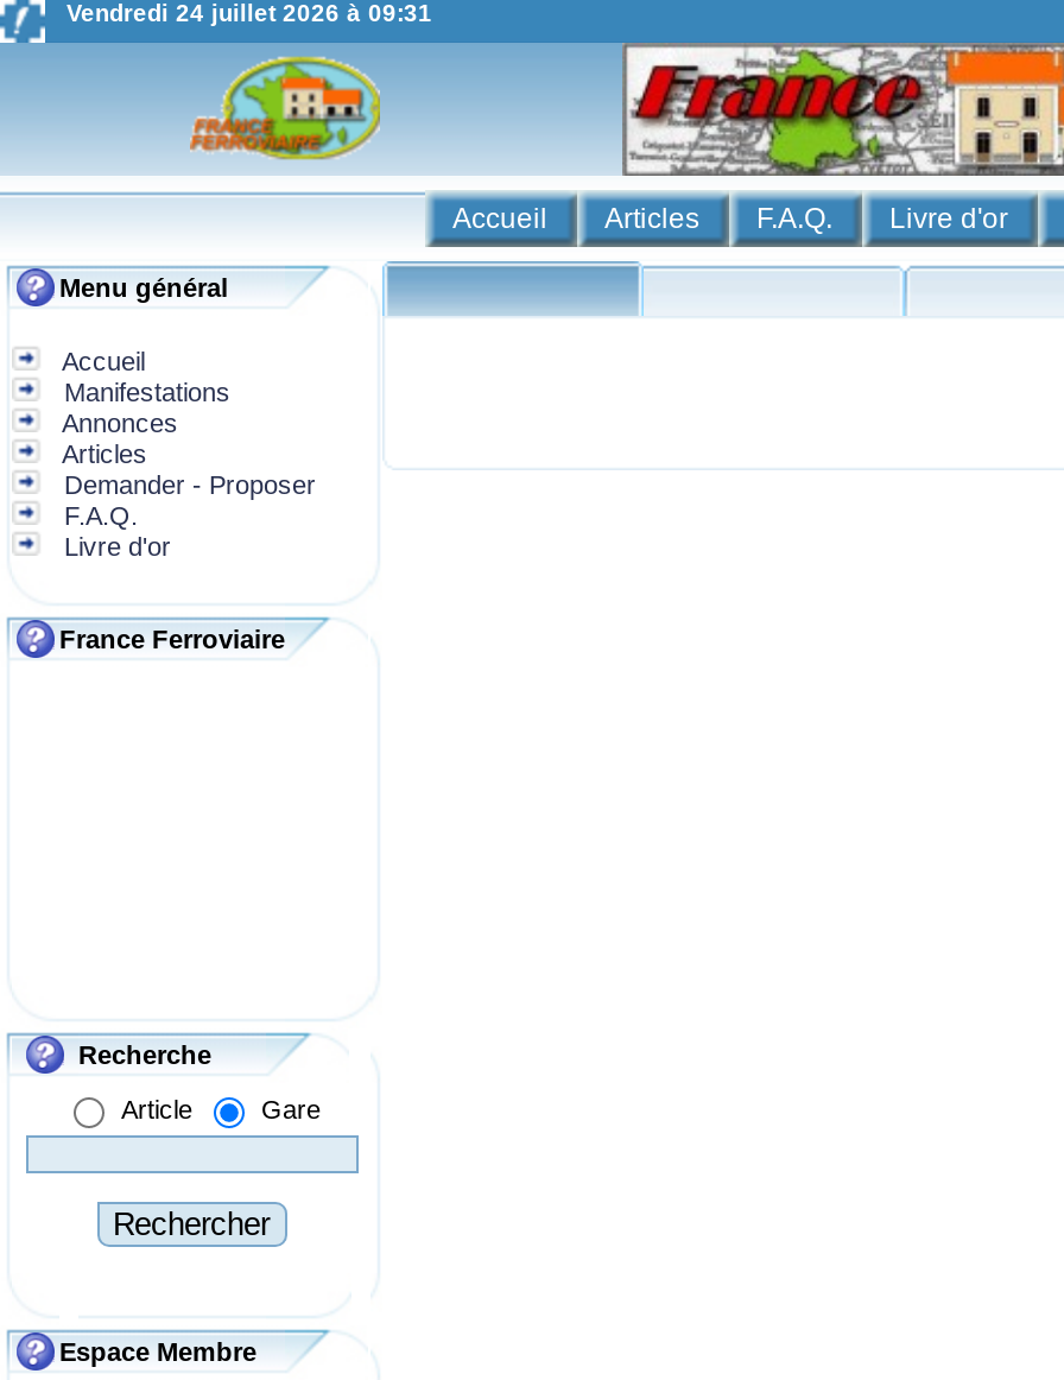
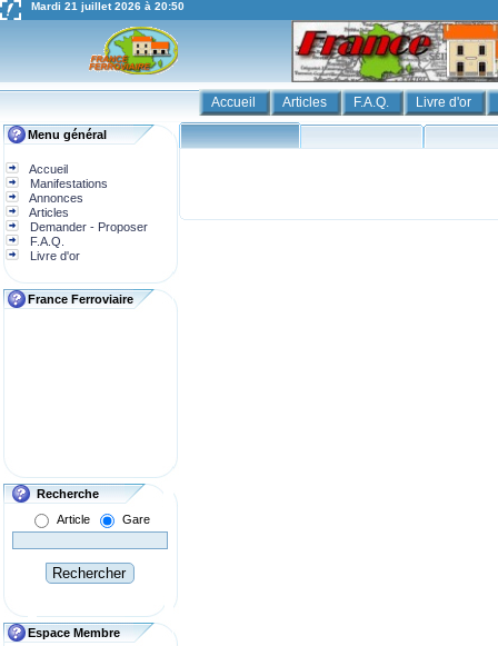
- Vendredi 24 juillet 2026 à 09:31
+ Mardi 21 juillet 2026 à 20:50
